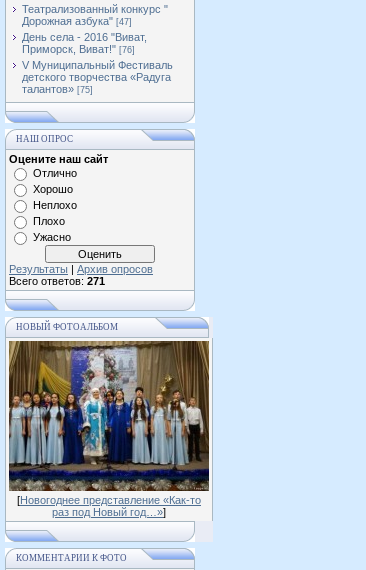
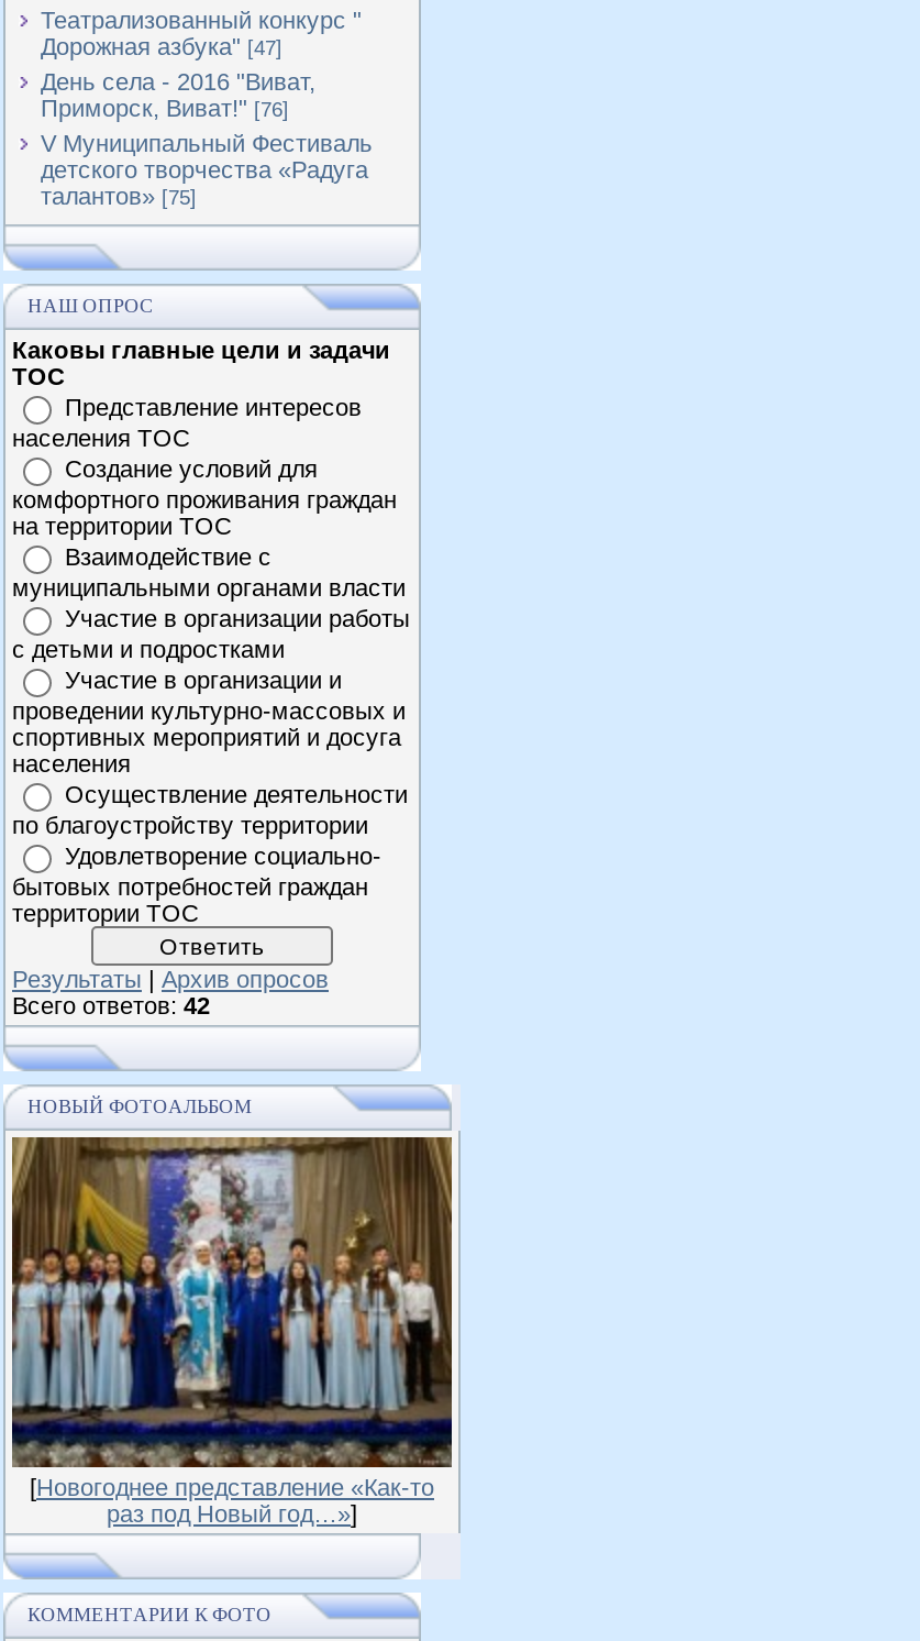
- Оцените наш сайт
- Отлично
- Хорошо
- Неплохо
- Плохо
- Ужасно
+ Каковы главные цели и задачи
+ ТОС
+ Представление интересов
+ населения ТОС
+ Создание условий для
+ комфортного проживания граждан
+ на территории ТОС
+ Взаимодействие с
+ муниципальными органами власти
+ Участие в организации работы
+ с детьми и подростками
+ Участие в организации и
+ проведении культурно-массовых и
+ спортивных мероприятий и досуга
+ населения
+ Осуществление деятельности
+ по благоустройству территории
+ Удовлетворение социально-
+ бытовых потребностей граждан
+ территории ТОС

- Всего ответов:271
+ Всего ответов:42
